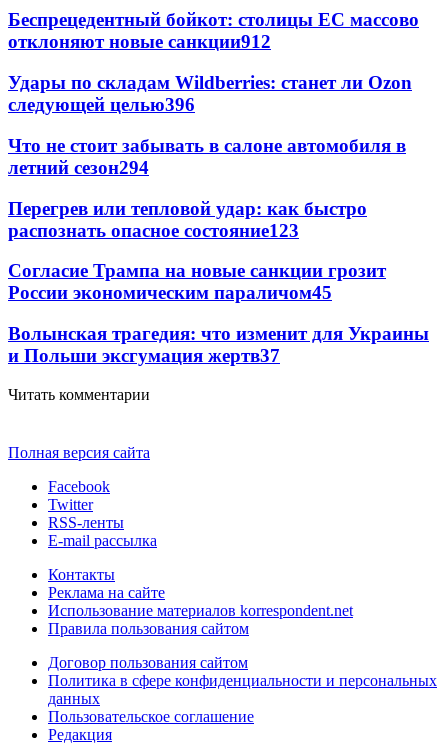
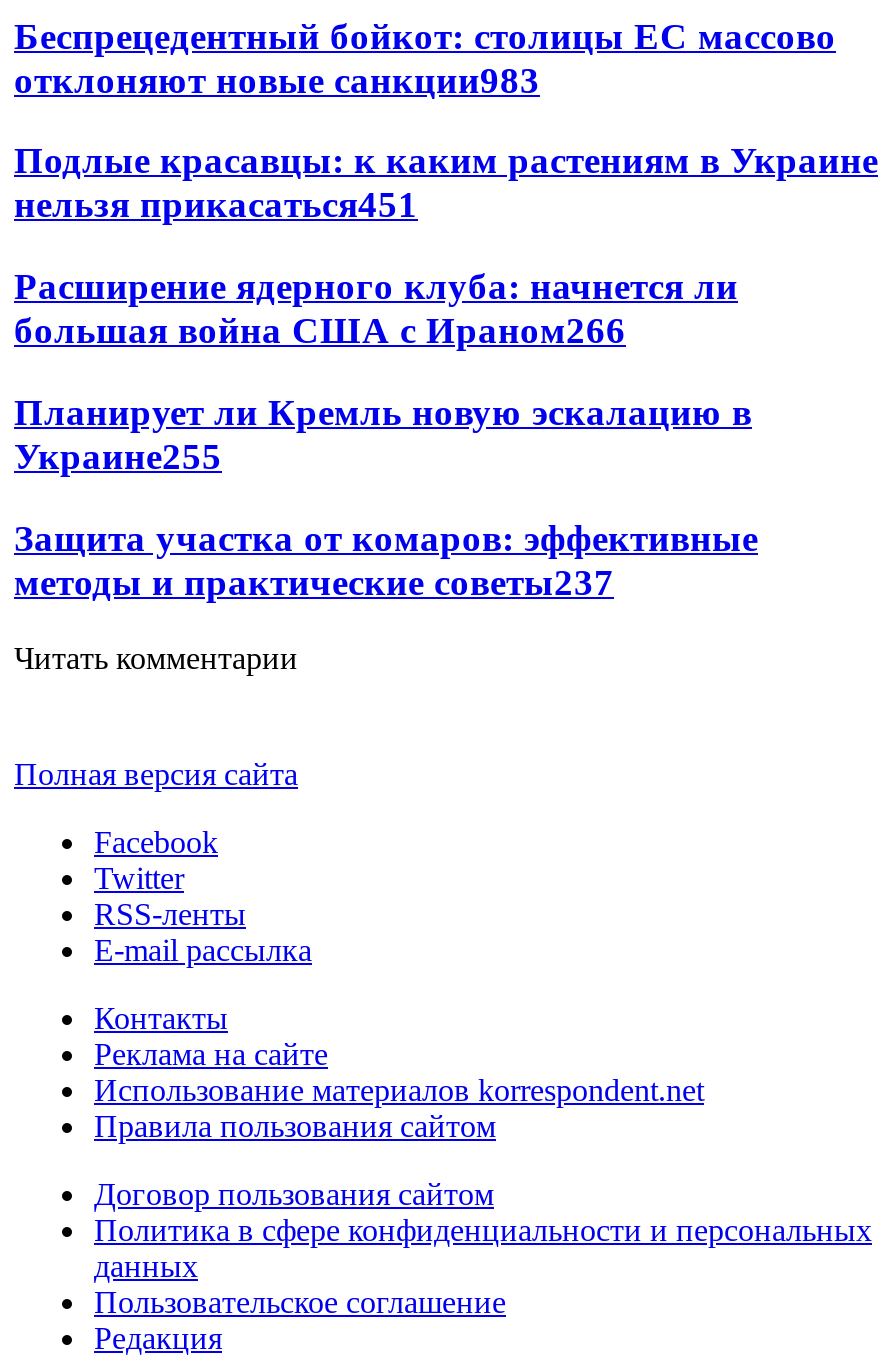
- отклоняют новые санкции912
- Удары по складам Wildberries: станет ли Ozon
- следующей целью396
- Что не стоит забывать в салоне автомобиля в
- летний сезон294
- Перегрев или тепловой удар: как быстро
- распознать опасное состояние123
- Согласие Трампа на новые санкции грозит
- России экономическим параличом45
- Волынская трагедия: что изменит для Украины
- и Польши эксгумация жертв37
+ отклоняют новые санкции983
+ Подлые красавцы: к каким растениям в Украине
+ нельзя прикасаться451
+ Расширение ядерного клуба: начнется ли
+ большая война США с Ираном266
+ Планирует ли Кремль новую эскалацию в
+ Украине255
+ Защита участка от комаров: эффективные
+ методы и практические советы237
